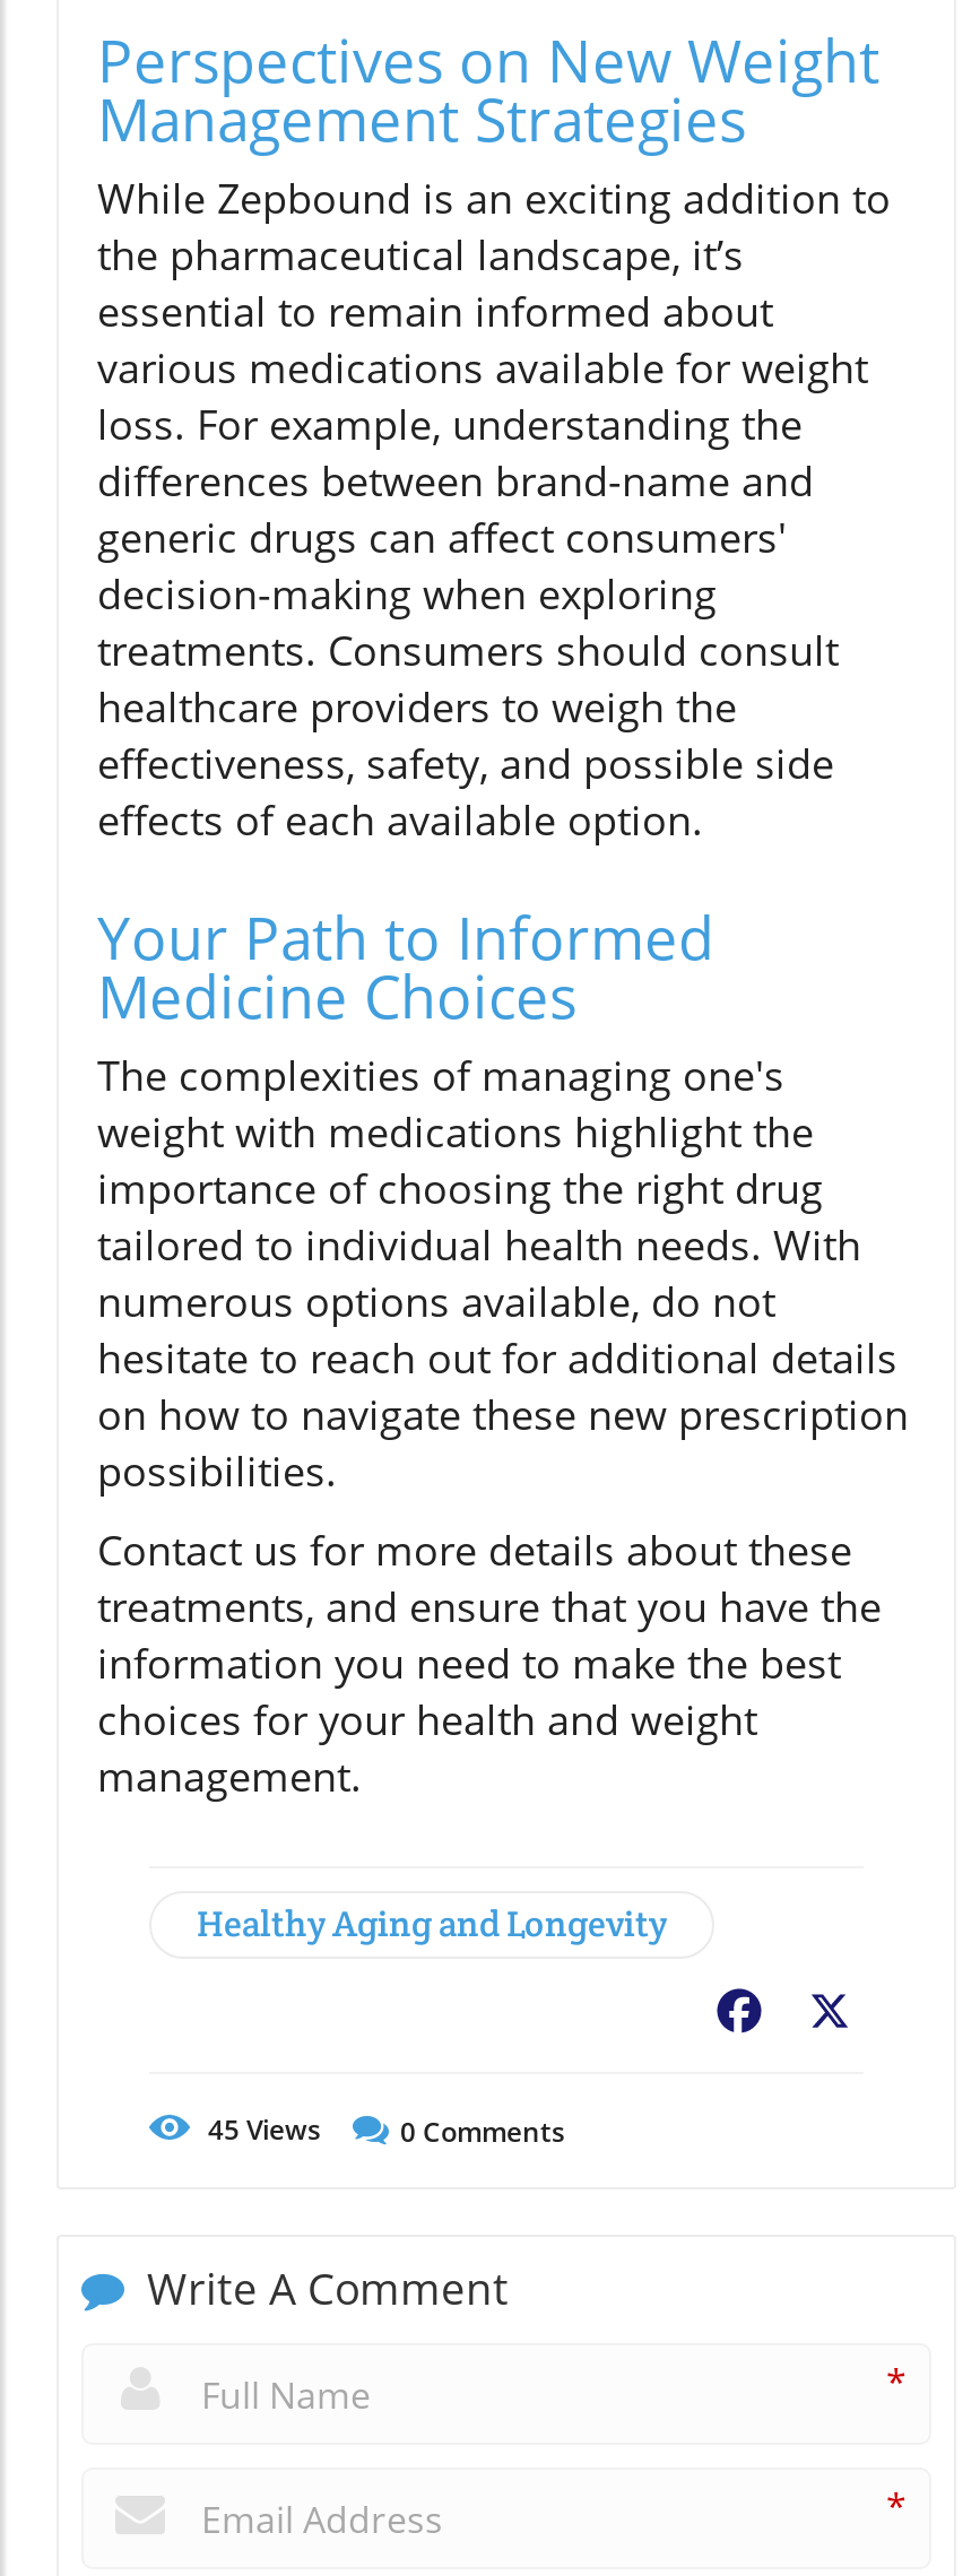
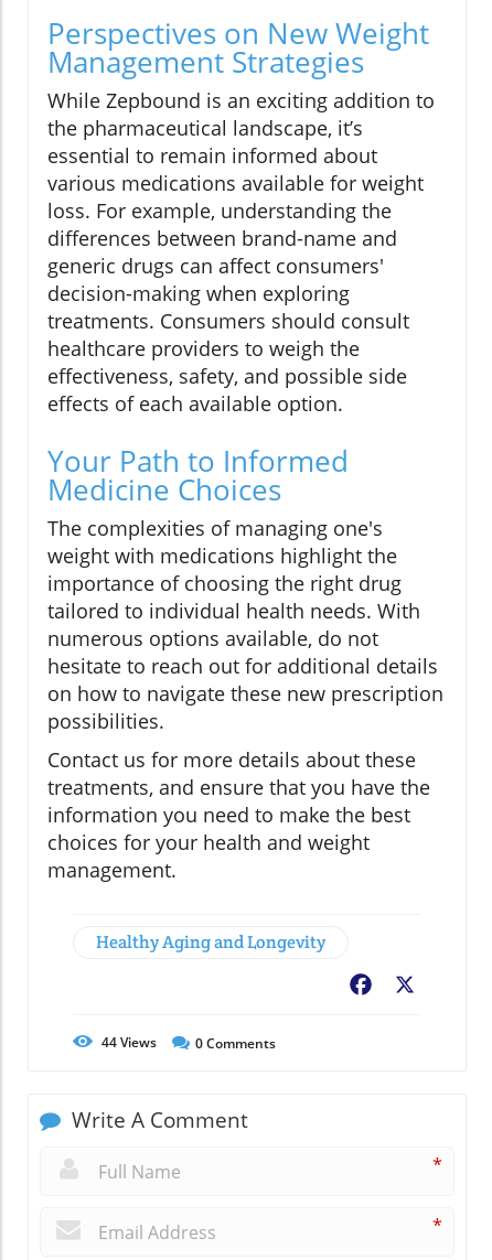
- 45 Views
+ 44 Views
